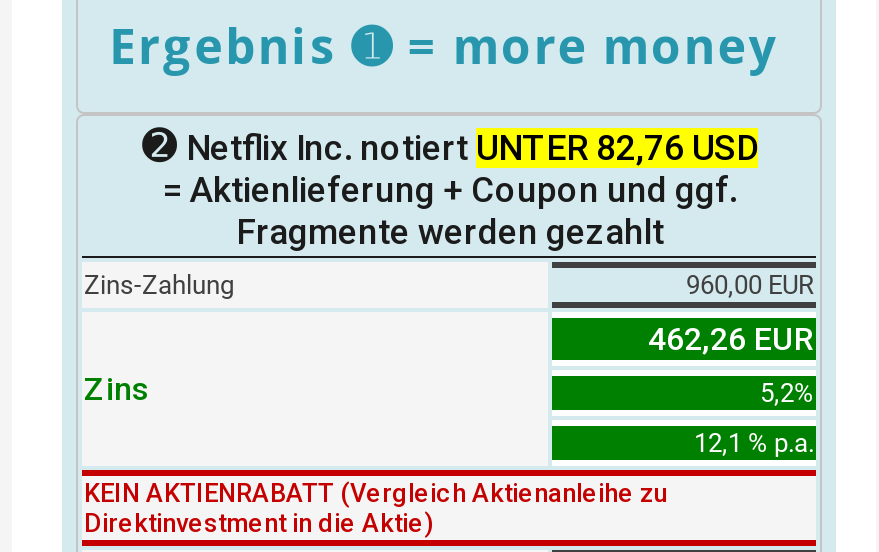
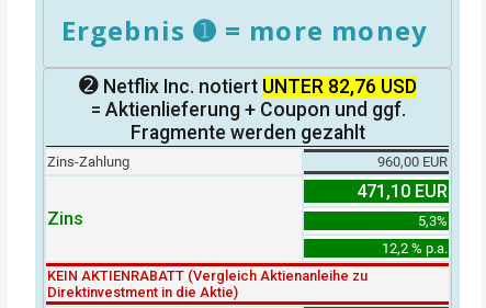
- 462,26 EUR
+ 471,10 EUR

- 5,2%
+ 5,3%

- 12,1 % p.a.
+ 12,2 % p.a.
